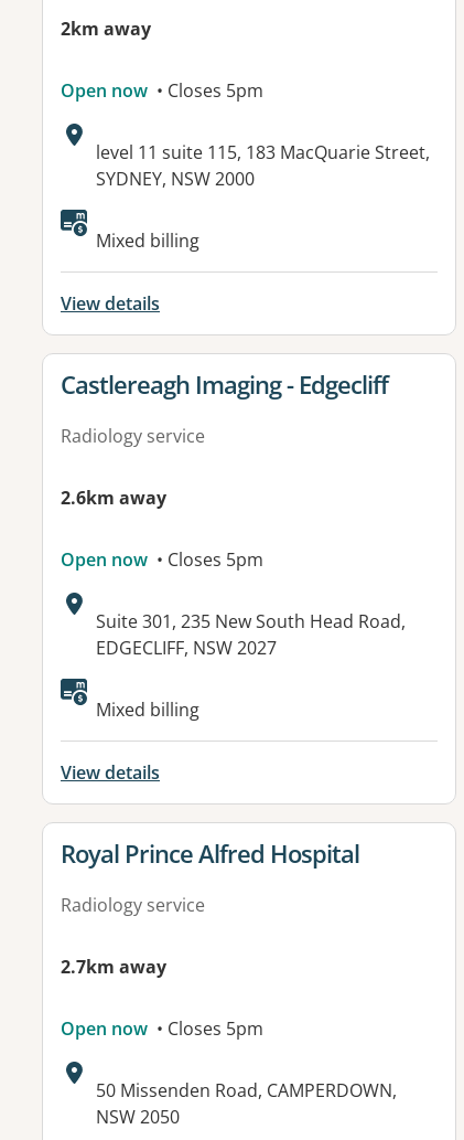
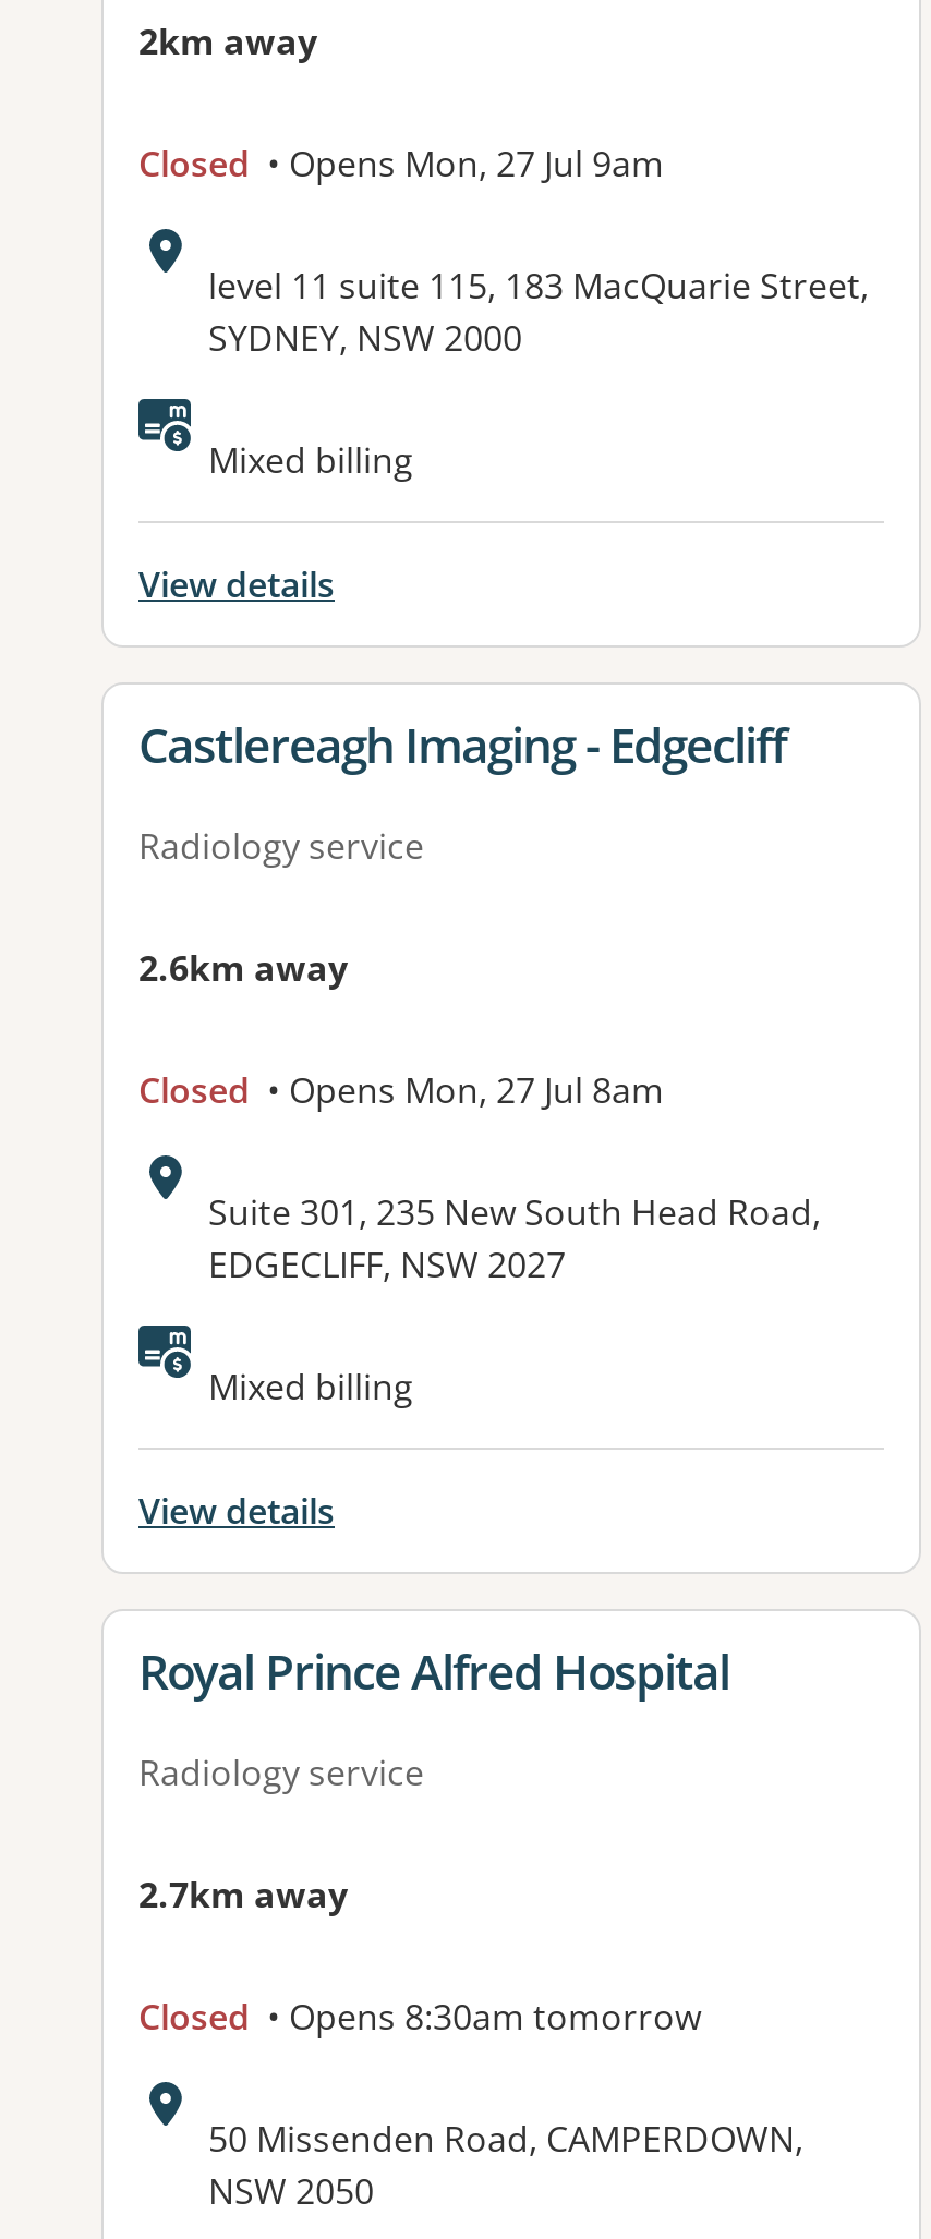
- Open now • Closes 5pm
+ Closed • Opens Mon, 27 Jul 9am

- Open now • Closes 5pm
+ Closed • Opens Mon, 27 Jul 8am

- Open now • Closes 5pm
+ Closed • Opens 8:30am tomorrow
